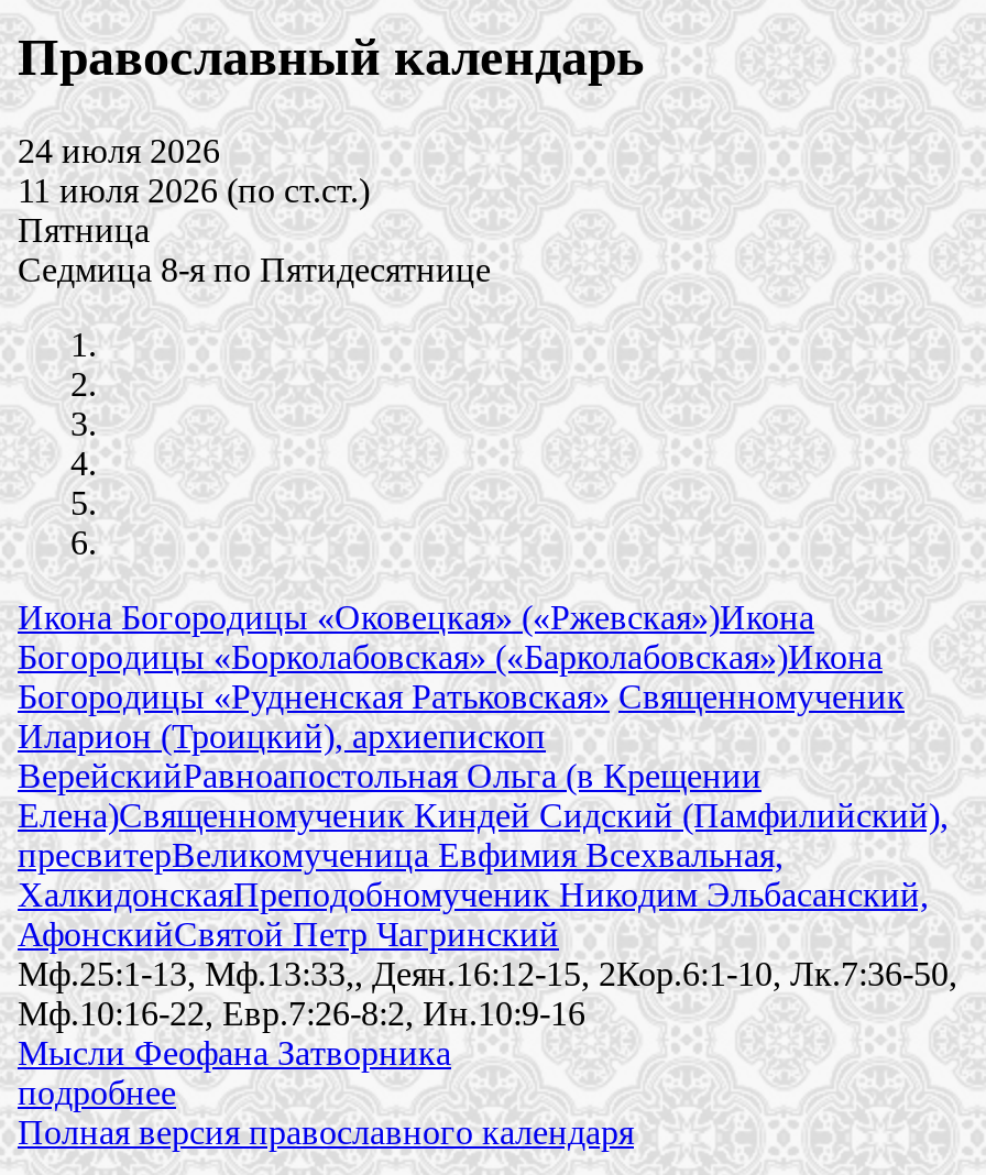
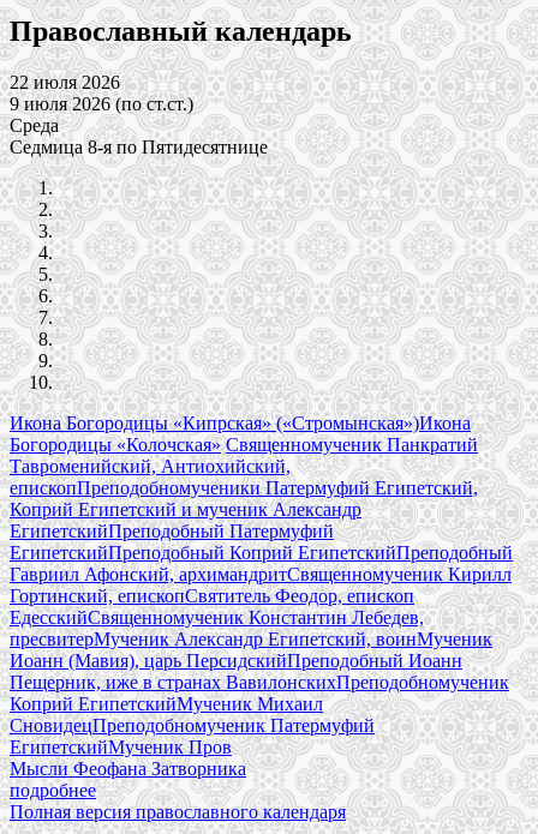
- 24 июля 2026
- 11 июля 2026 (по ст.ст.)
- Пятница
+ 22 июля 2026
+ 9 июля 2026 (по ст.ст.)
+ Среда

- Икона Богородицы «Оковецкая» («Ржевская»)Икона
- Богородицы «Борколабовская» («Барколабовская»)Икона
- Богородицы «Рудненская Ратьковская» Священномученик
- Иларион (Троицкий), архиепископ
- ВерейскийРавноапостольная Ольга (в Крещении
- Елена)Священномученик Киндей Сидский (Памфилийский),
- пресвитерВеликомученица Евфимия Всехвальная,
- ХалкидонскаяПреподобномученик Никодим Эльбасанский,
- АфонскийСвятой Петр Чагринский
- Мф.25:1-13, Мф.13:33,, Деян.16:12-15, 2Кор.6:1-10, Лк.7:36-50,
- Мф.10:16-22, Евр.7:26-8:2, Ин.10:9-16
+ Икона Богородицы «Кипрская» («Стромынская»)Икона
+ Богородицы «Колочская» Священномученик Панкратий
+ Тавроменийский, Антиохийский,
+ епископПреподобномученики Патермуфий Египетский,
+ Коприй Египетский и мученик Александр
+ ЕгипетскийПреподобный Патермуфий
+ ЕгипетскийПреподобный Коприй ЕгипетскийПреподобный
+ Гавриил Афонский, архимандритСвященномученик Кирилл
+ Гортинский, епископСвятитель Феодор, епископ
+ ЕдесскийСвященномученик Константин Лебедев,
+ пресвитерМученик Александр Египетский, воинМученик
+ Иоанн (Мавия), царь ПерсидскийПреподобный Иоанн
+ Пещерник, иже в странах ВавилонскихПреподобномученик
+ Коприй ЕгипетскийМученик Михаил
+ СновидецПреподобномученик Патермуфий
+ ЕгипетскийМученик Пров
